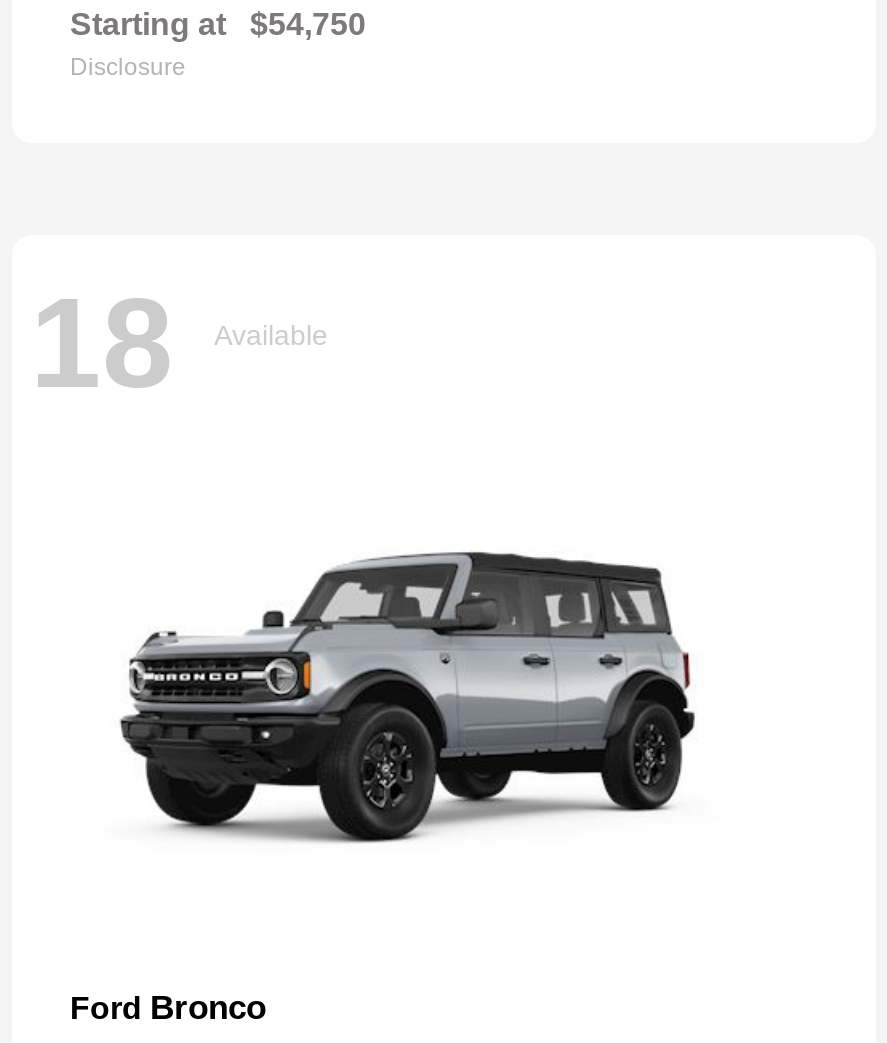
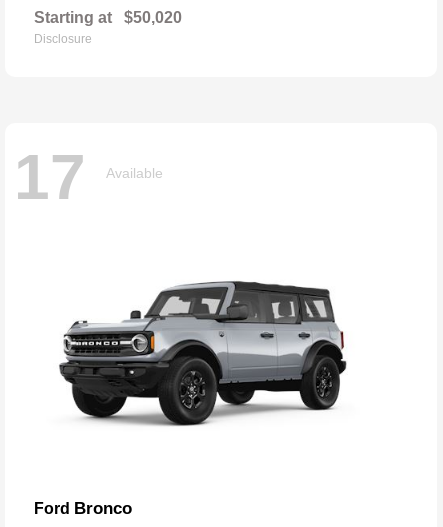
- Starting at $54,750
+ Starting at $50,020

- 18 Available
+ 17 Available
